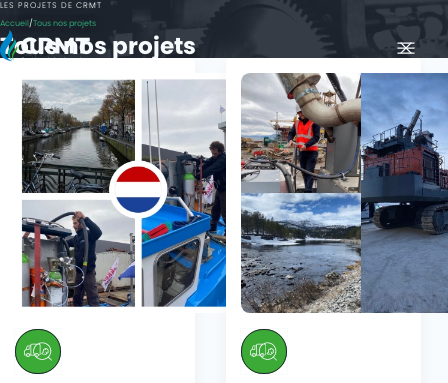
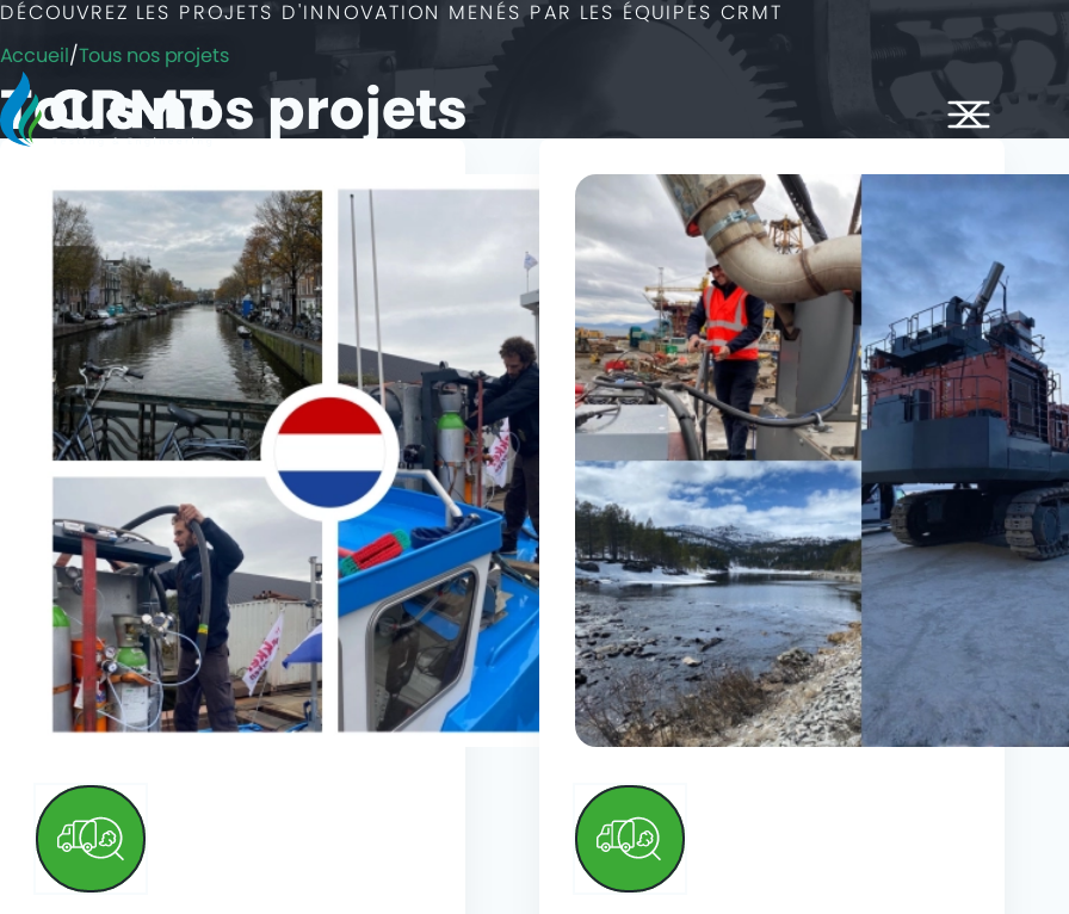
- LES PROJETS DE CRMT
+ DÉCOUVREZ LES PROJETS D'INNOVATION MENÉS PAR LES ÉQUIPES CRMT
